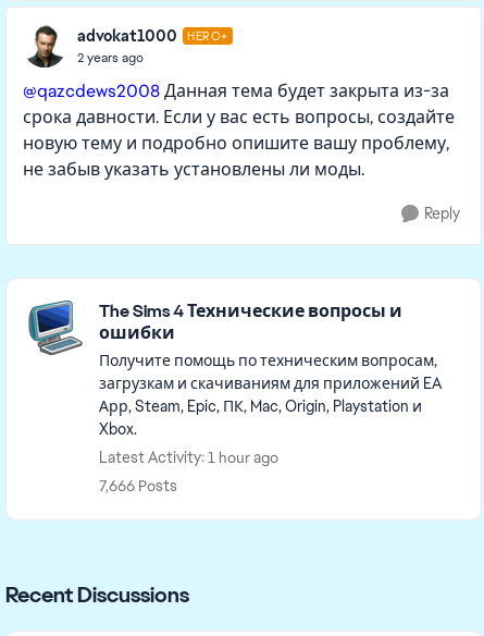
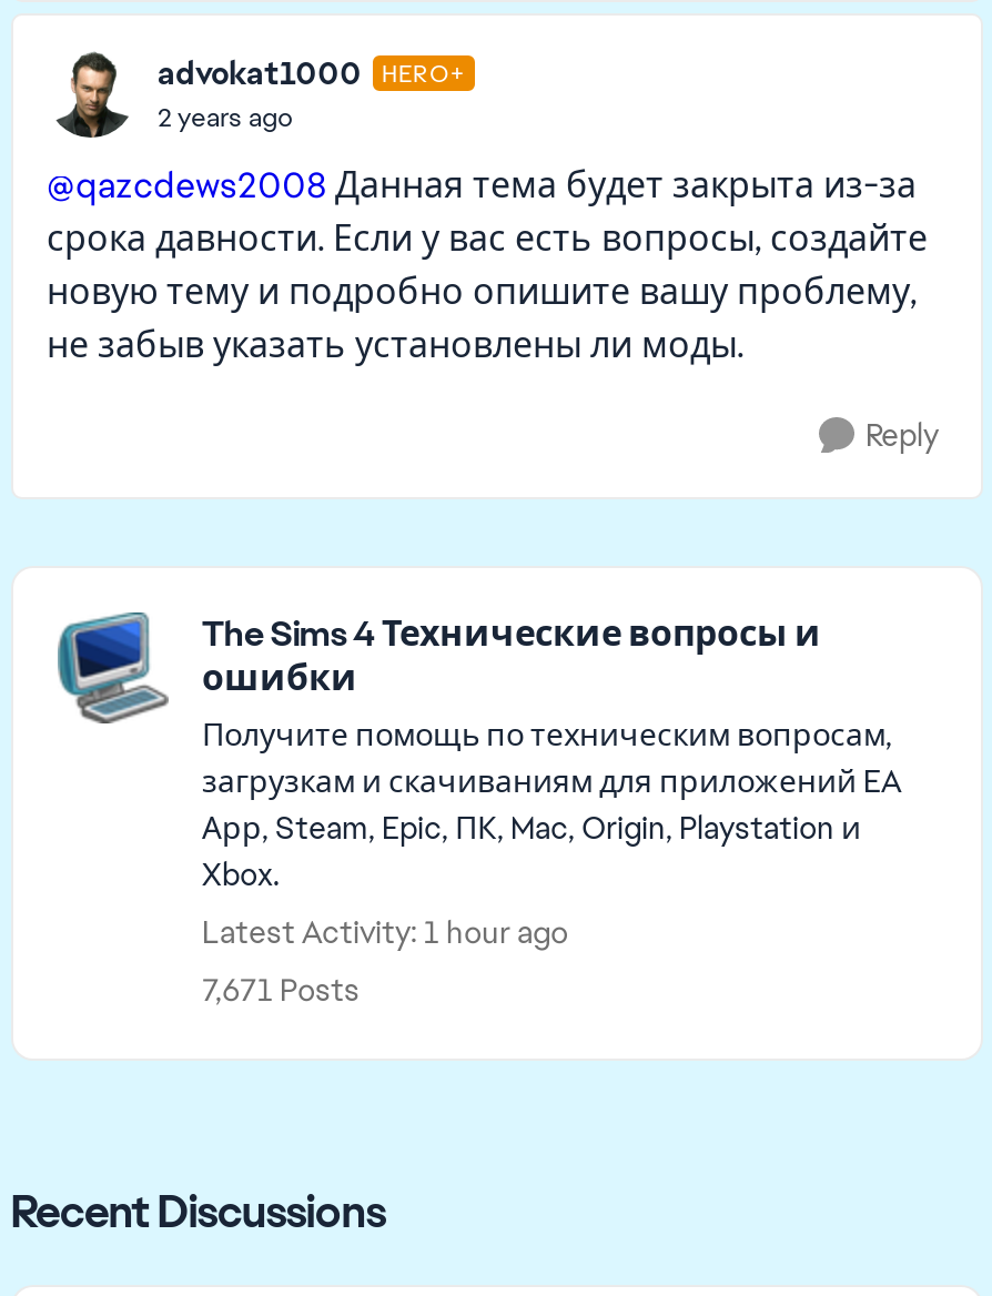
- 7,666 Posts
+ 7,671 Posts
